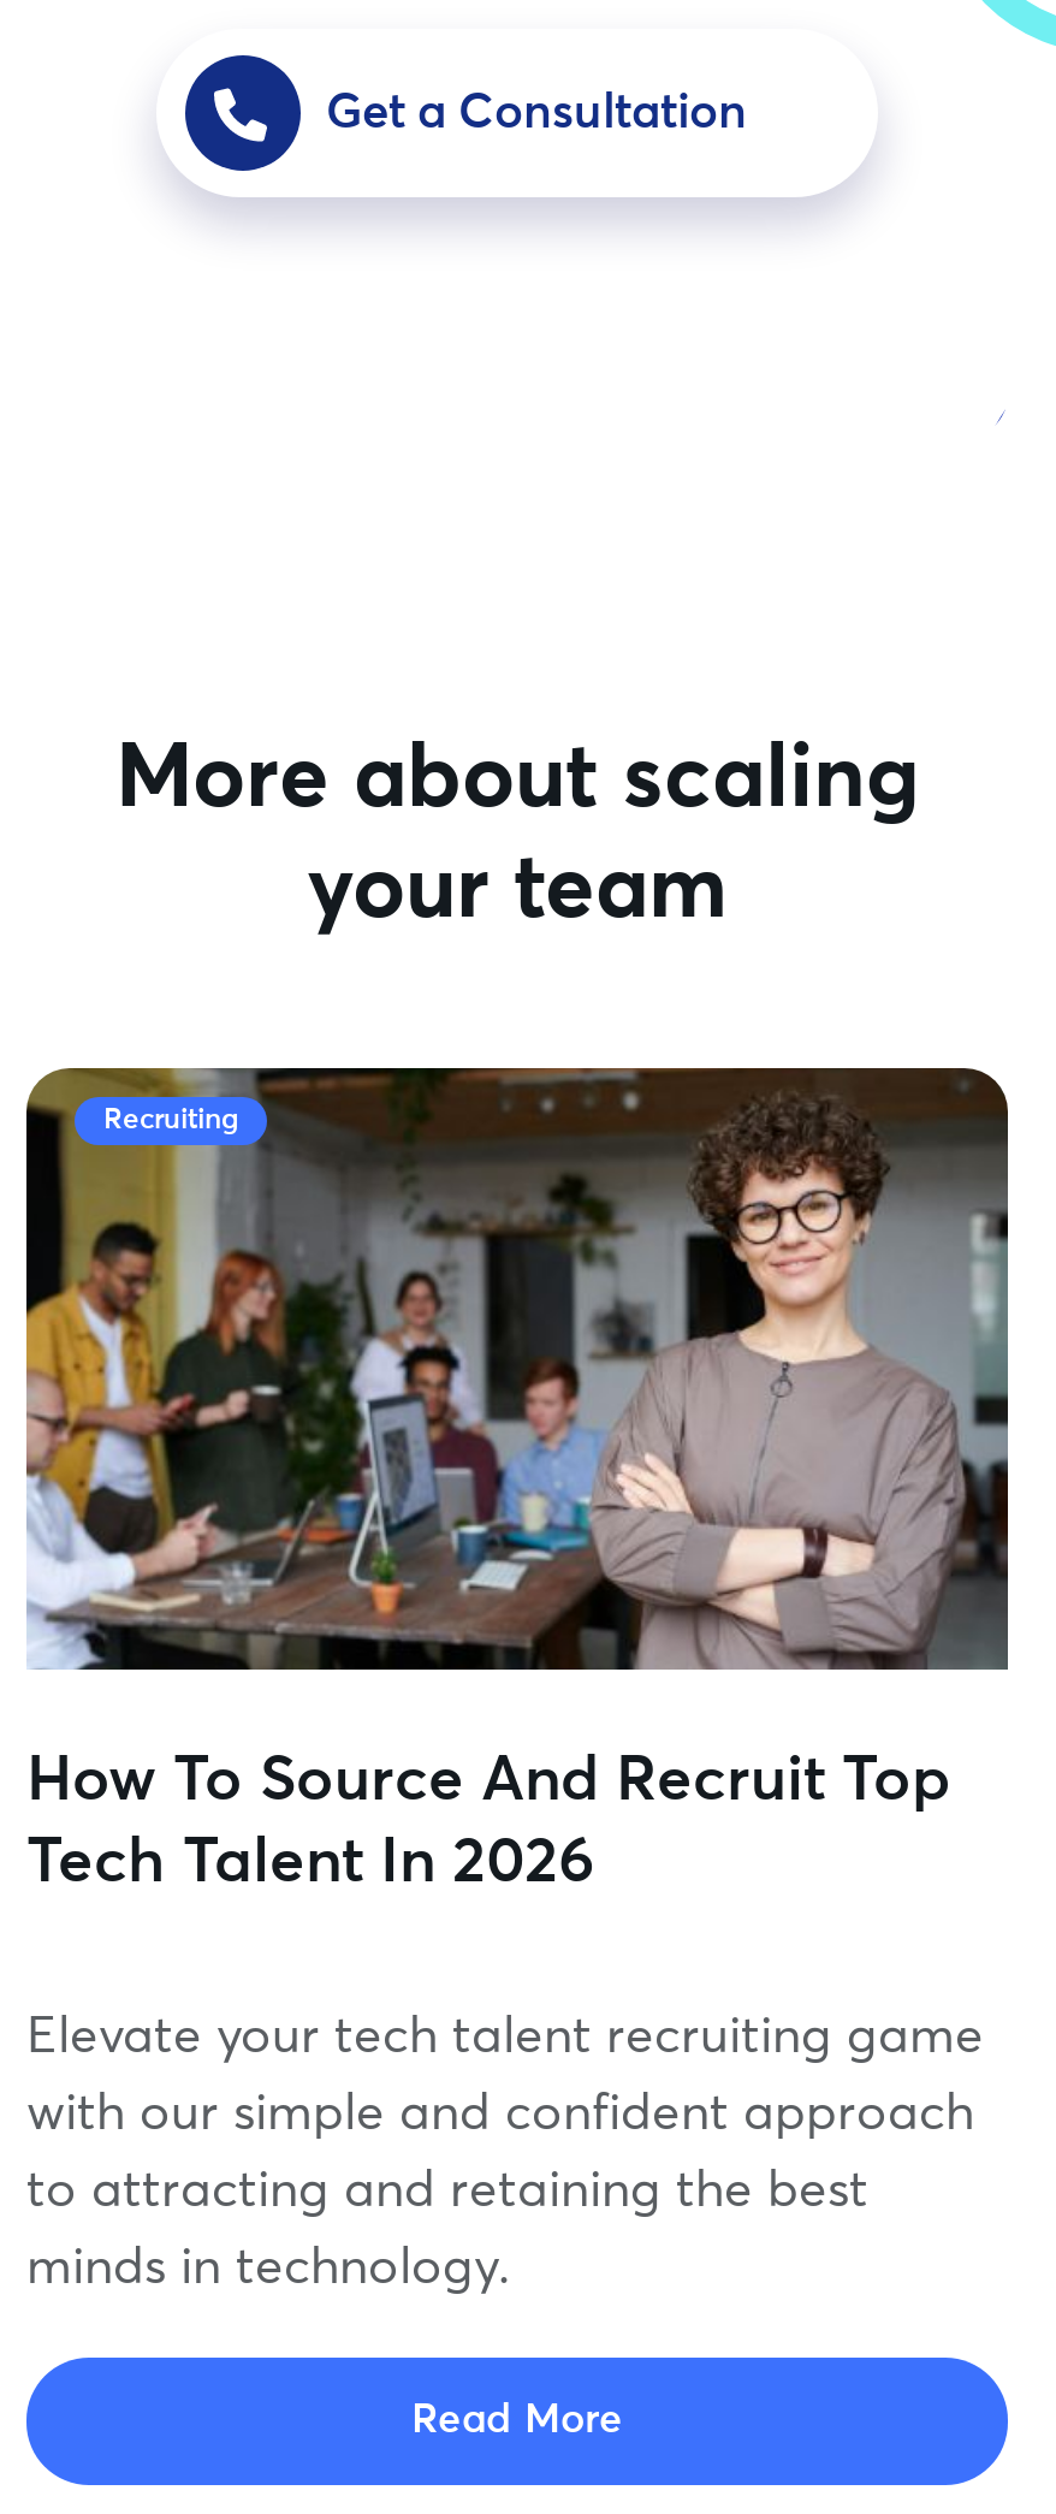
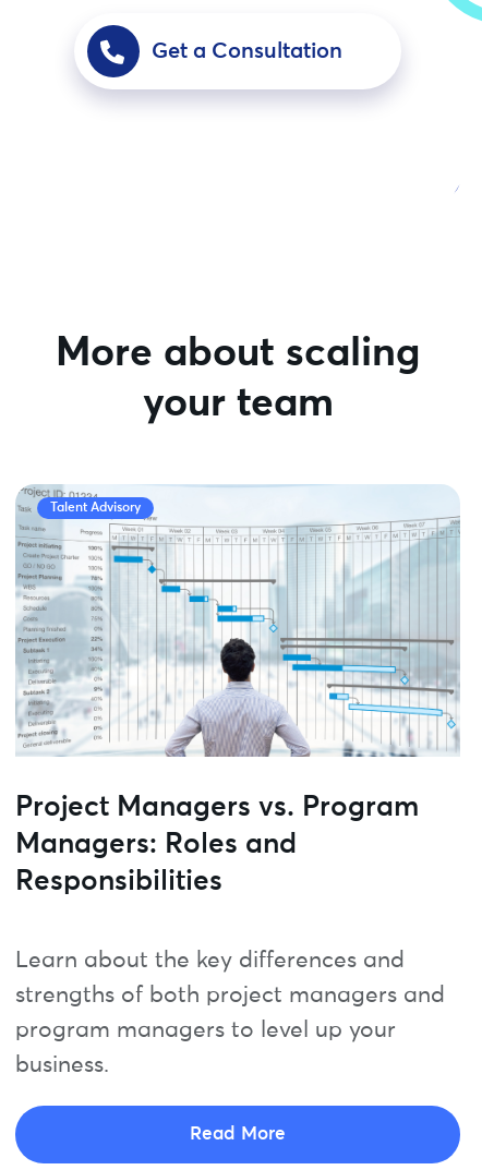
- [image]
- Recruiting
+ [image]
+ Talent Advisory

- How To Source And Recruit Top
- Tech Talent In 2026
+ Project Managers vs. Program
+ Managers: Roles and
+ Responsibilities

- Elevate your tech talent recruiting game
+ Learn about the key differences and

- with our simple and confident approach
+ strengths of both project managers and

- to attracting and retaining the best
+ program managers to level up your

- minds in technology.
+ business.
